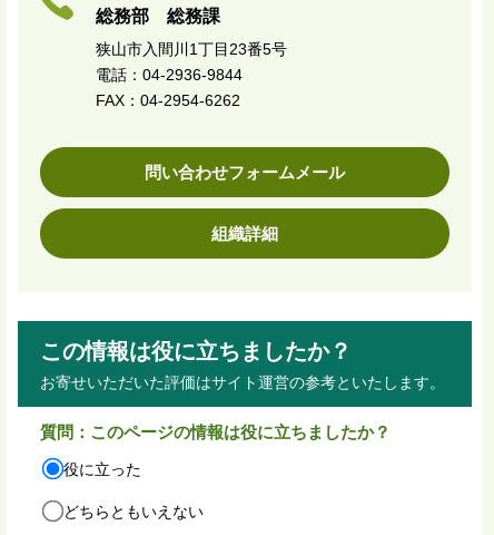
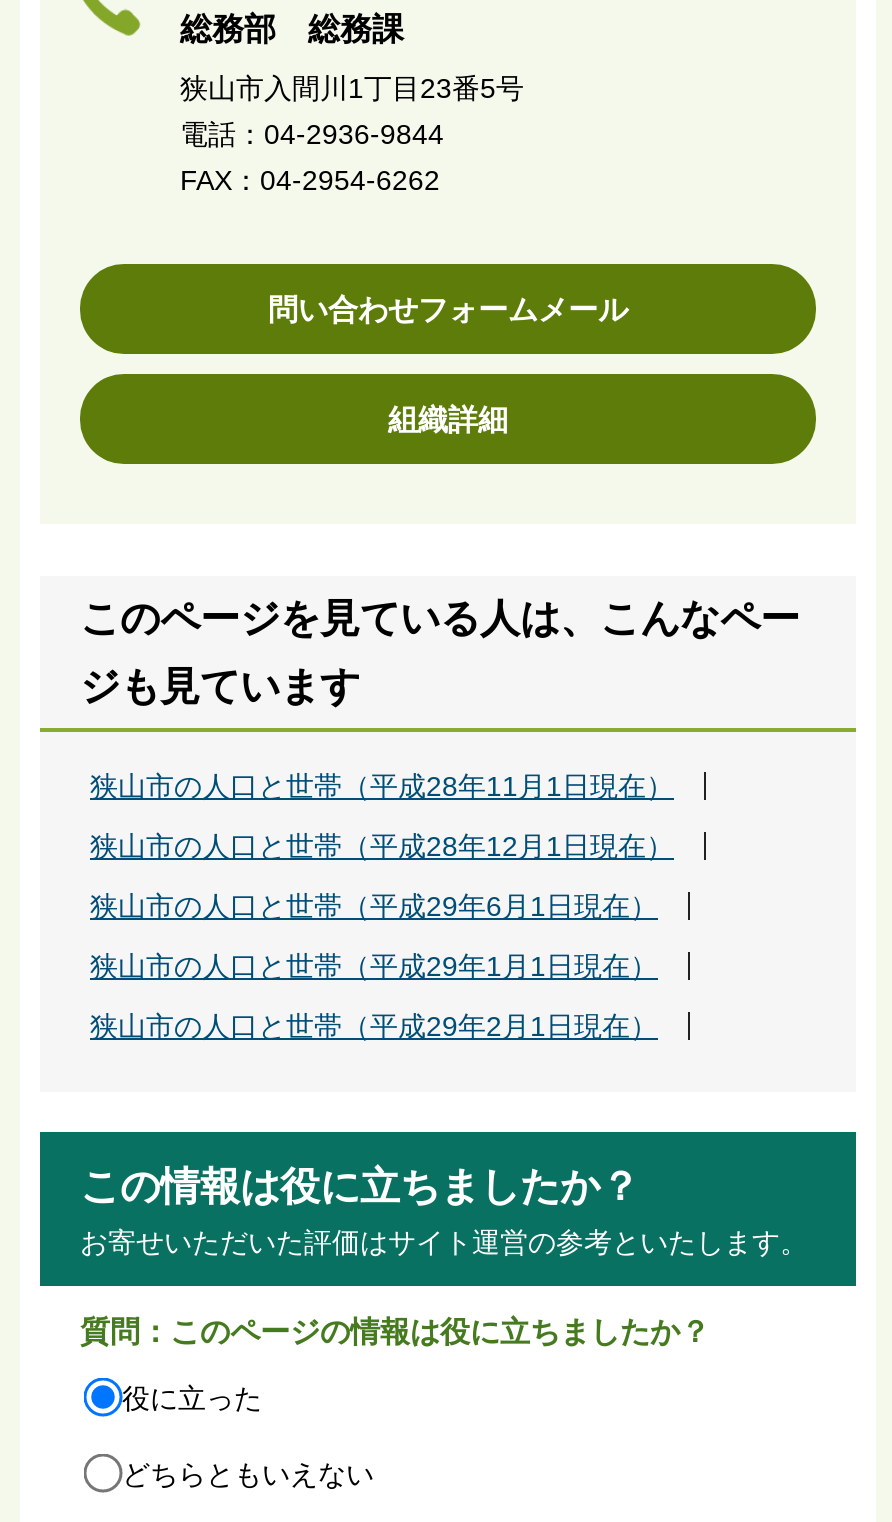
+ このページを見ている人は、こんなペー
+ ジも見ています
+ 狭山市の人口と世帯（平成28年11月1日現在）
+ 狭山市の人口と世帯（平成28年12月1日現在）
+ 狭山市の人口と世帯（平成29年6月1日現在）
+ 狭山市の人口と世帯（平成29年1月1日現在）
+ 狭山市の人口と世帯（平成29年2月1日現在）
